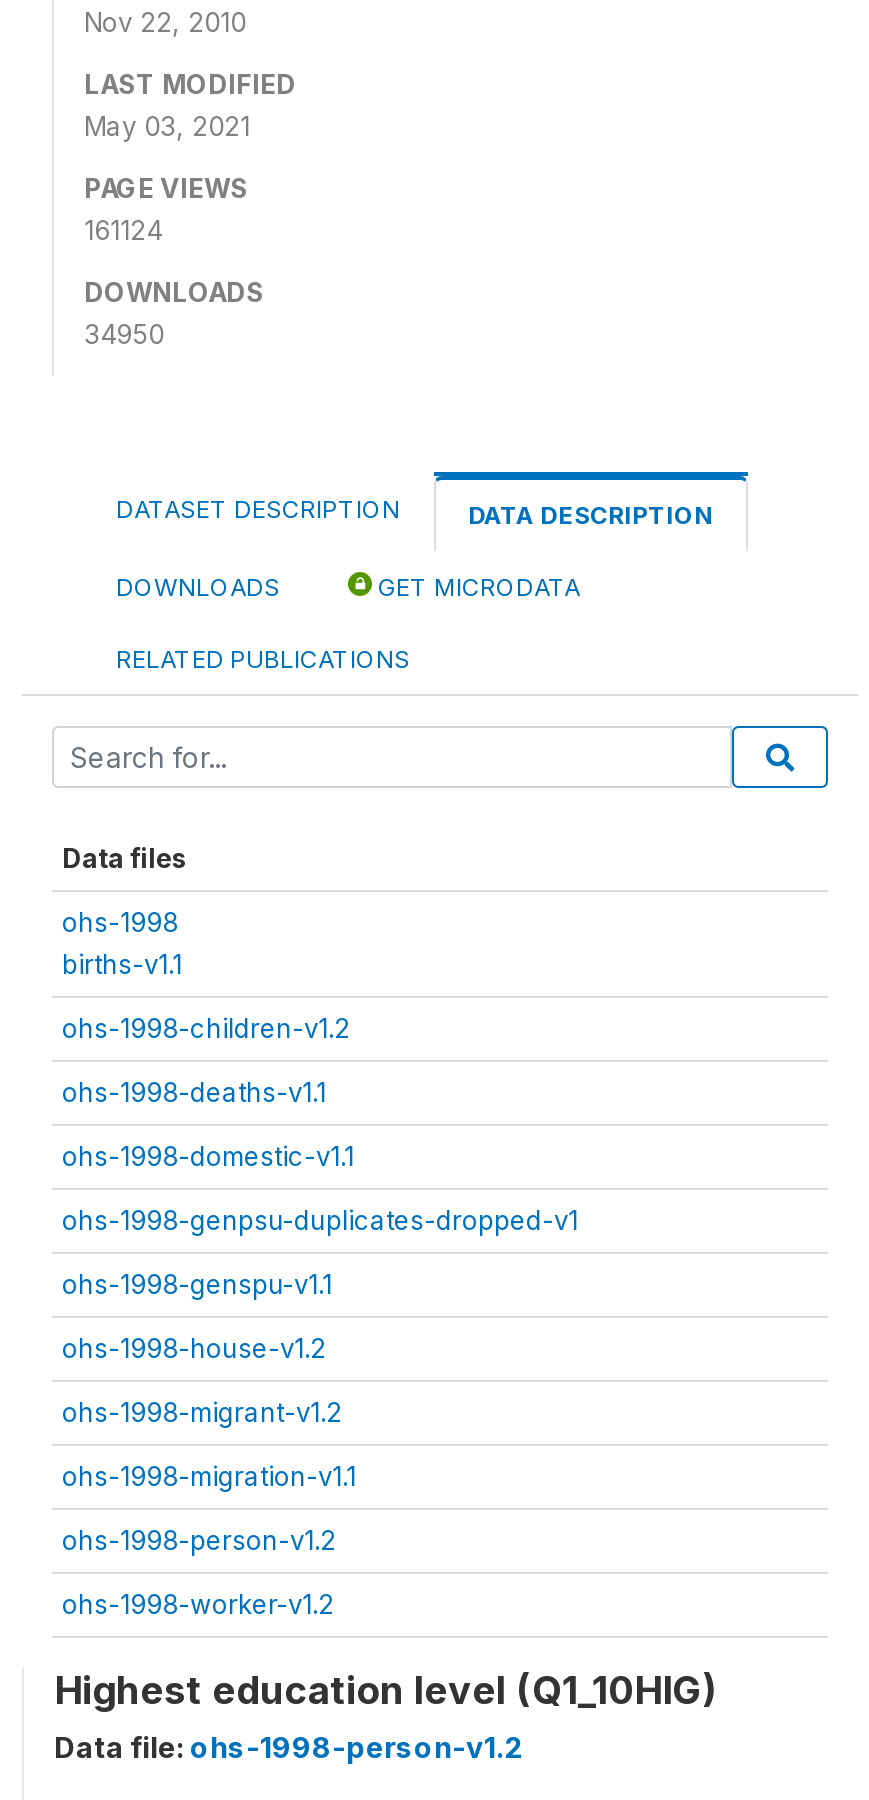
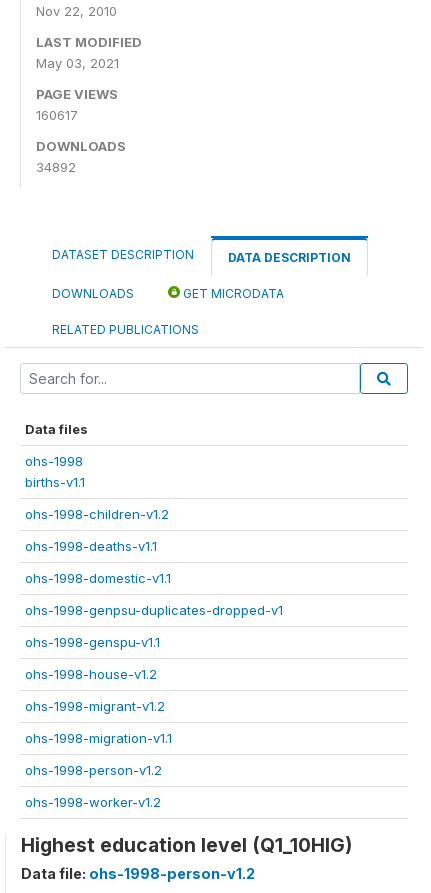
- 161124
+ 160617

- 34950
+ 34892
